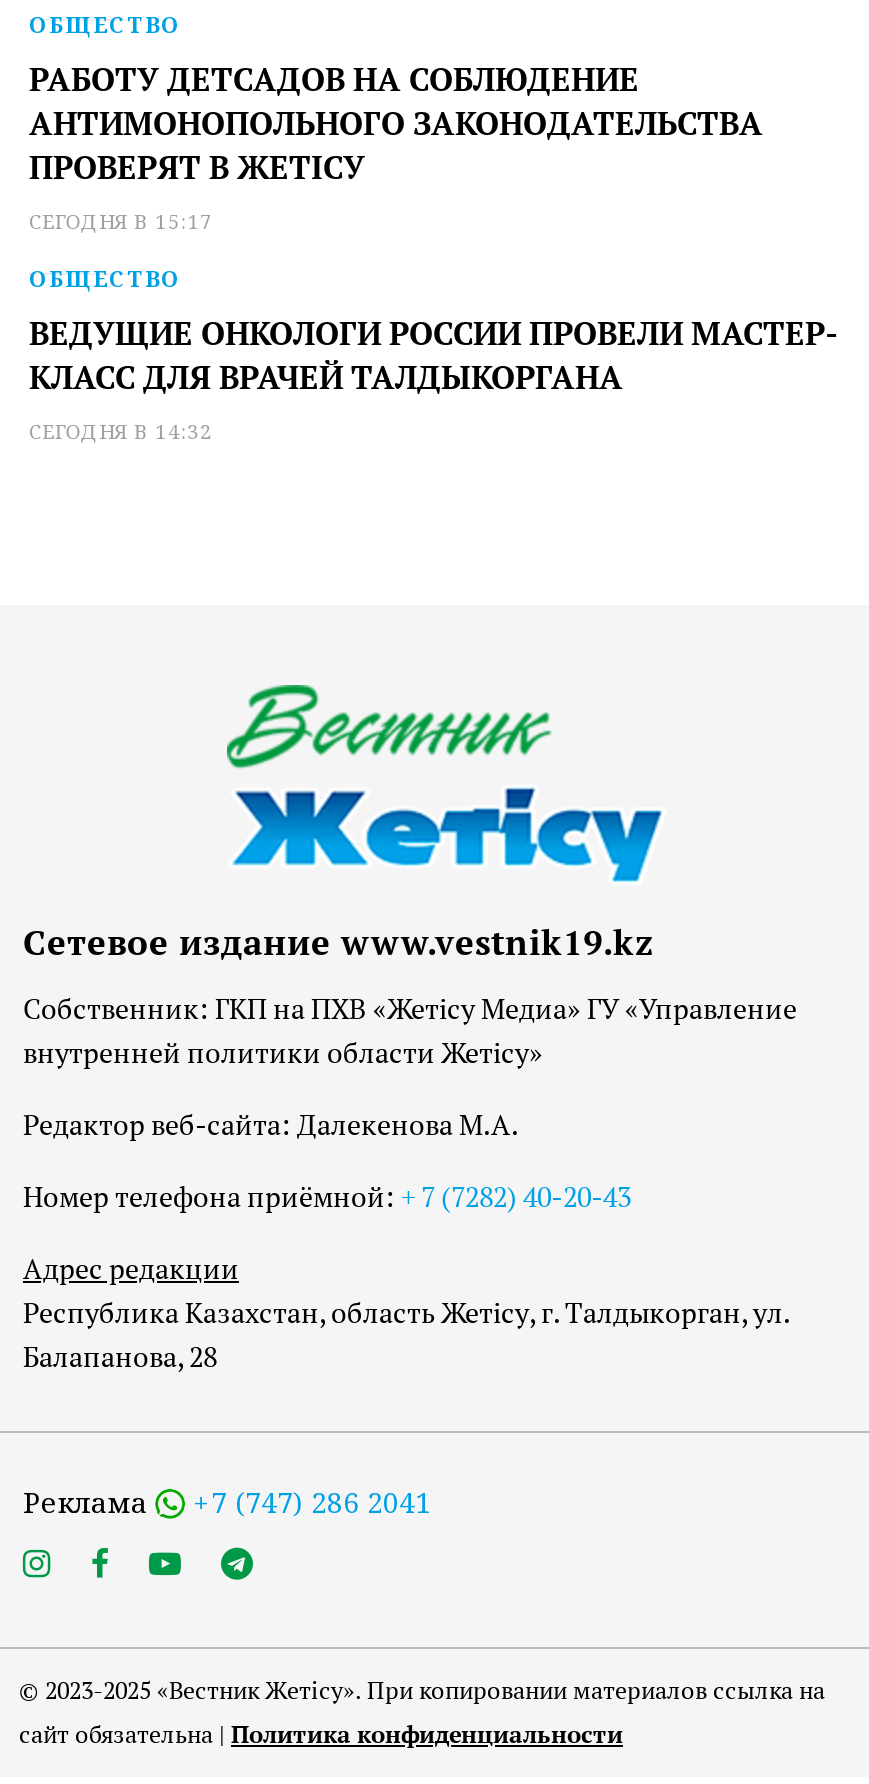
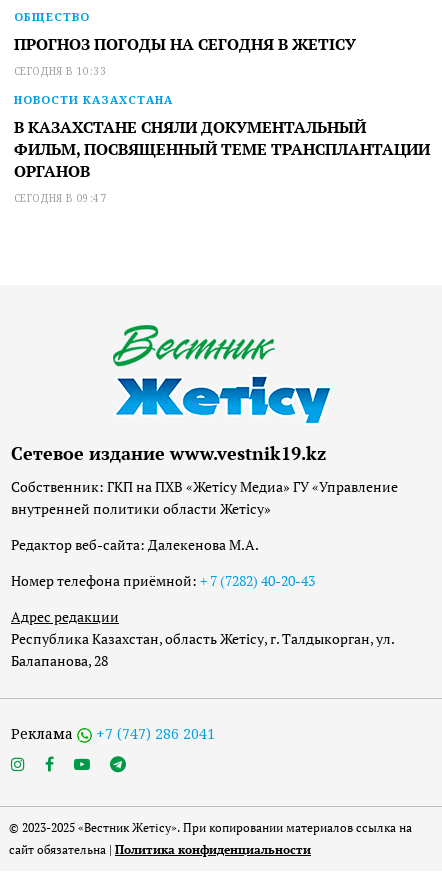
- РАБОТУ ДЕТСАДОВ НА СОБЛЮДЕНИЕ
- АНТИМОНОПОЛЬНОГО ЗАКОНОДАТЕЛЬСТВА
- ПРОВЕРЯТ В ЖЕТІСУ
- СЕГОДНЯ В 15:17
+ ПРОГНОЗ ПОГОДЫ НА СЕГОДНЯ В ЖЕТІСУ
+ СЕГОДНЯ В 10:33

- ОБЩЕСТВО
- ВЕДУЩИЕ ОНКОЛОГИ РОССИИ ПРОВЕЛИ МАСТЕР-
- КЛАСС ДЛЯ ВРАЧЕЙ ТАЛДЫКОРГАНА
- СЕГОДНЯ В 14:32
+ НОВОСТИ КАЗАХСТАНА
+ В КАЗАХСТАНЕ СНЯЛИ ДОКУМЕНТАЛЬНЫЙ
+ ФИЛЬМ, ПОСВЯЩЕННЫЙ ТЕМЕ ТРАНСПЛАНТАЦИИ
+ ОРГАНОВ
+ СЕГОДНЯ В 09:47
